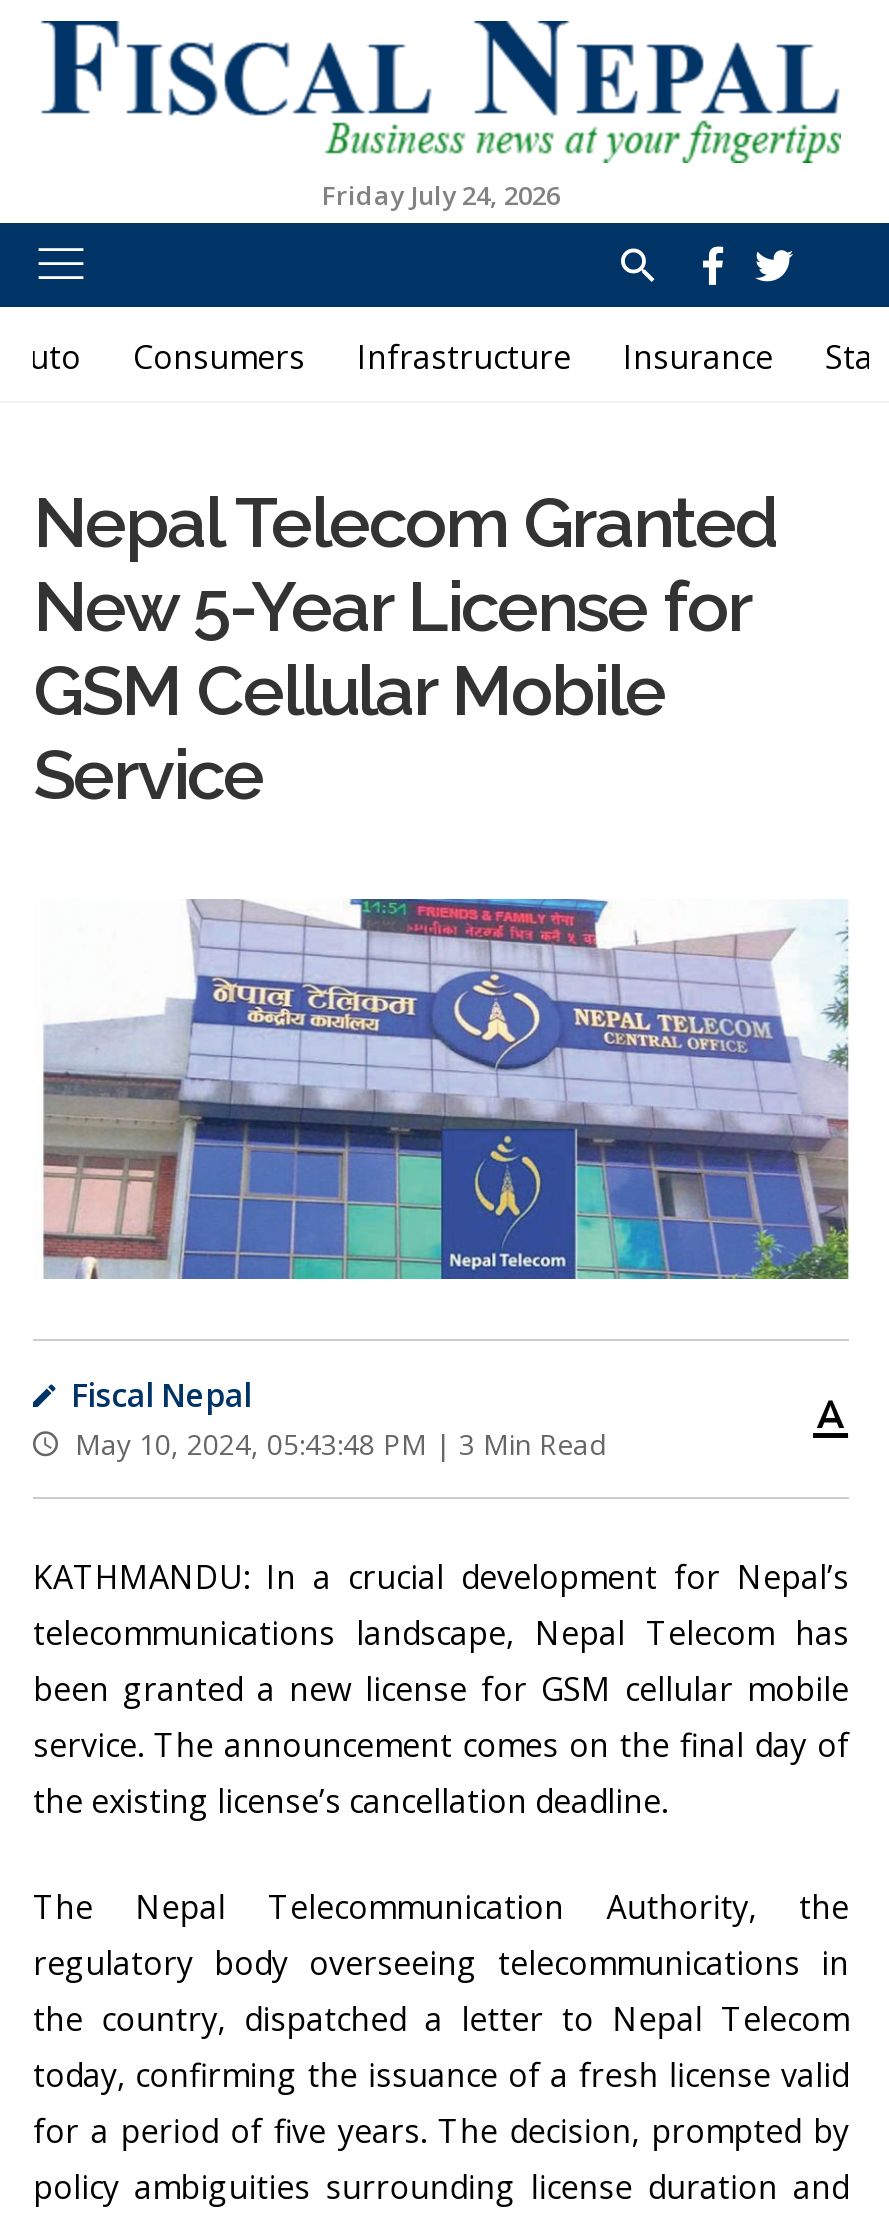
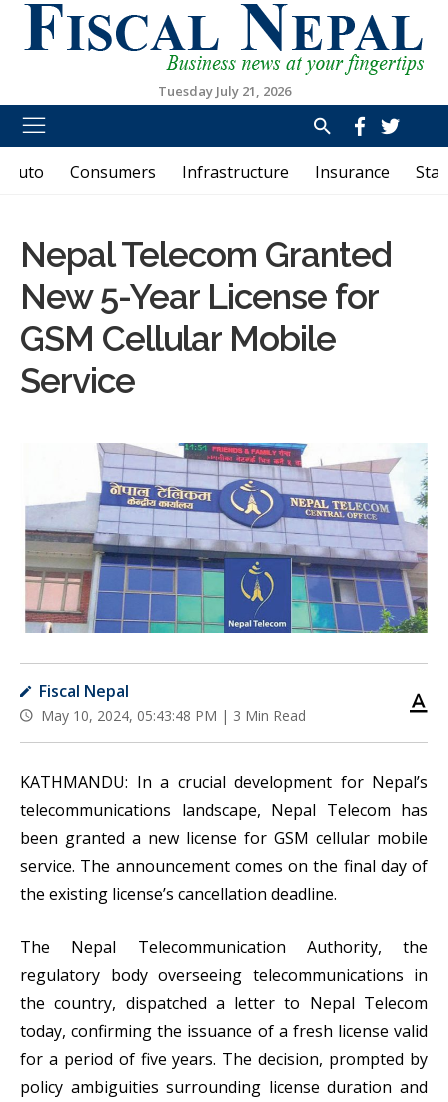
- Friday July 24, 2026
+ Tuesday July 21, 2026
